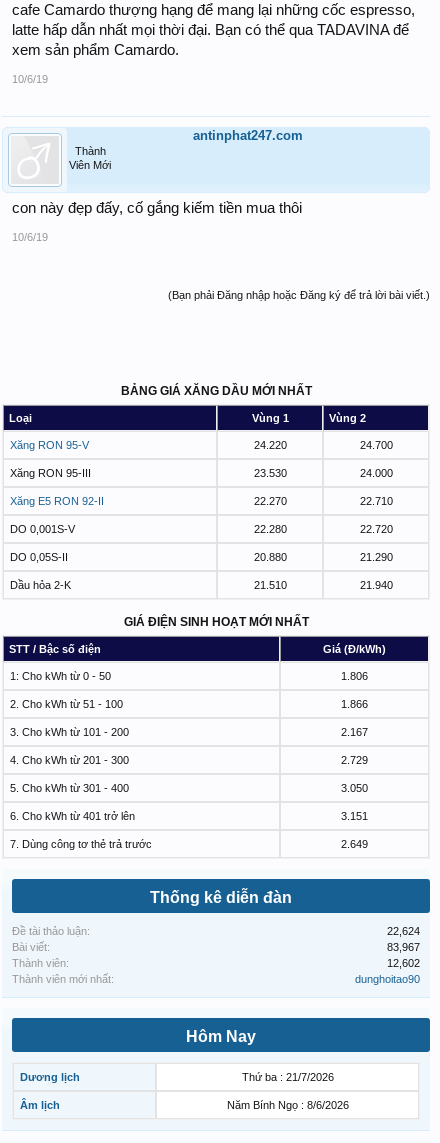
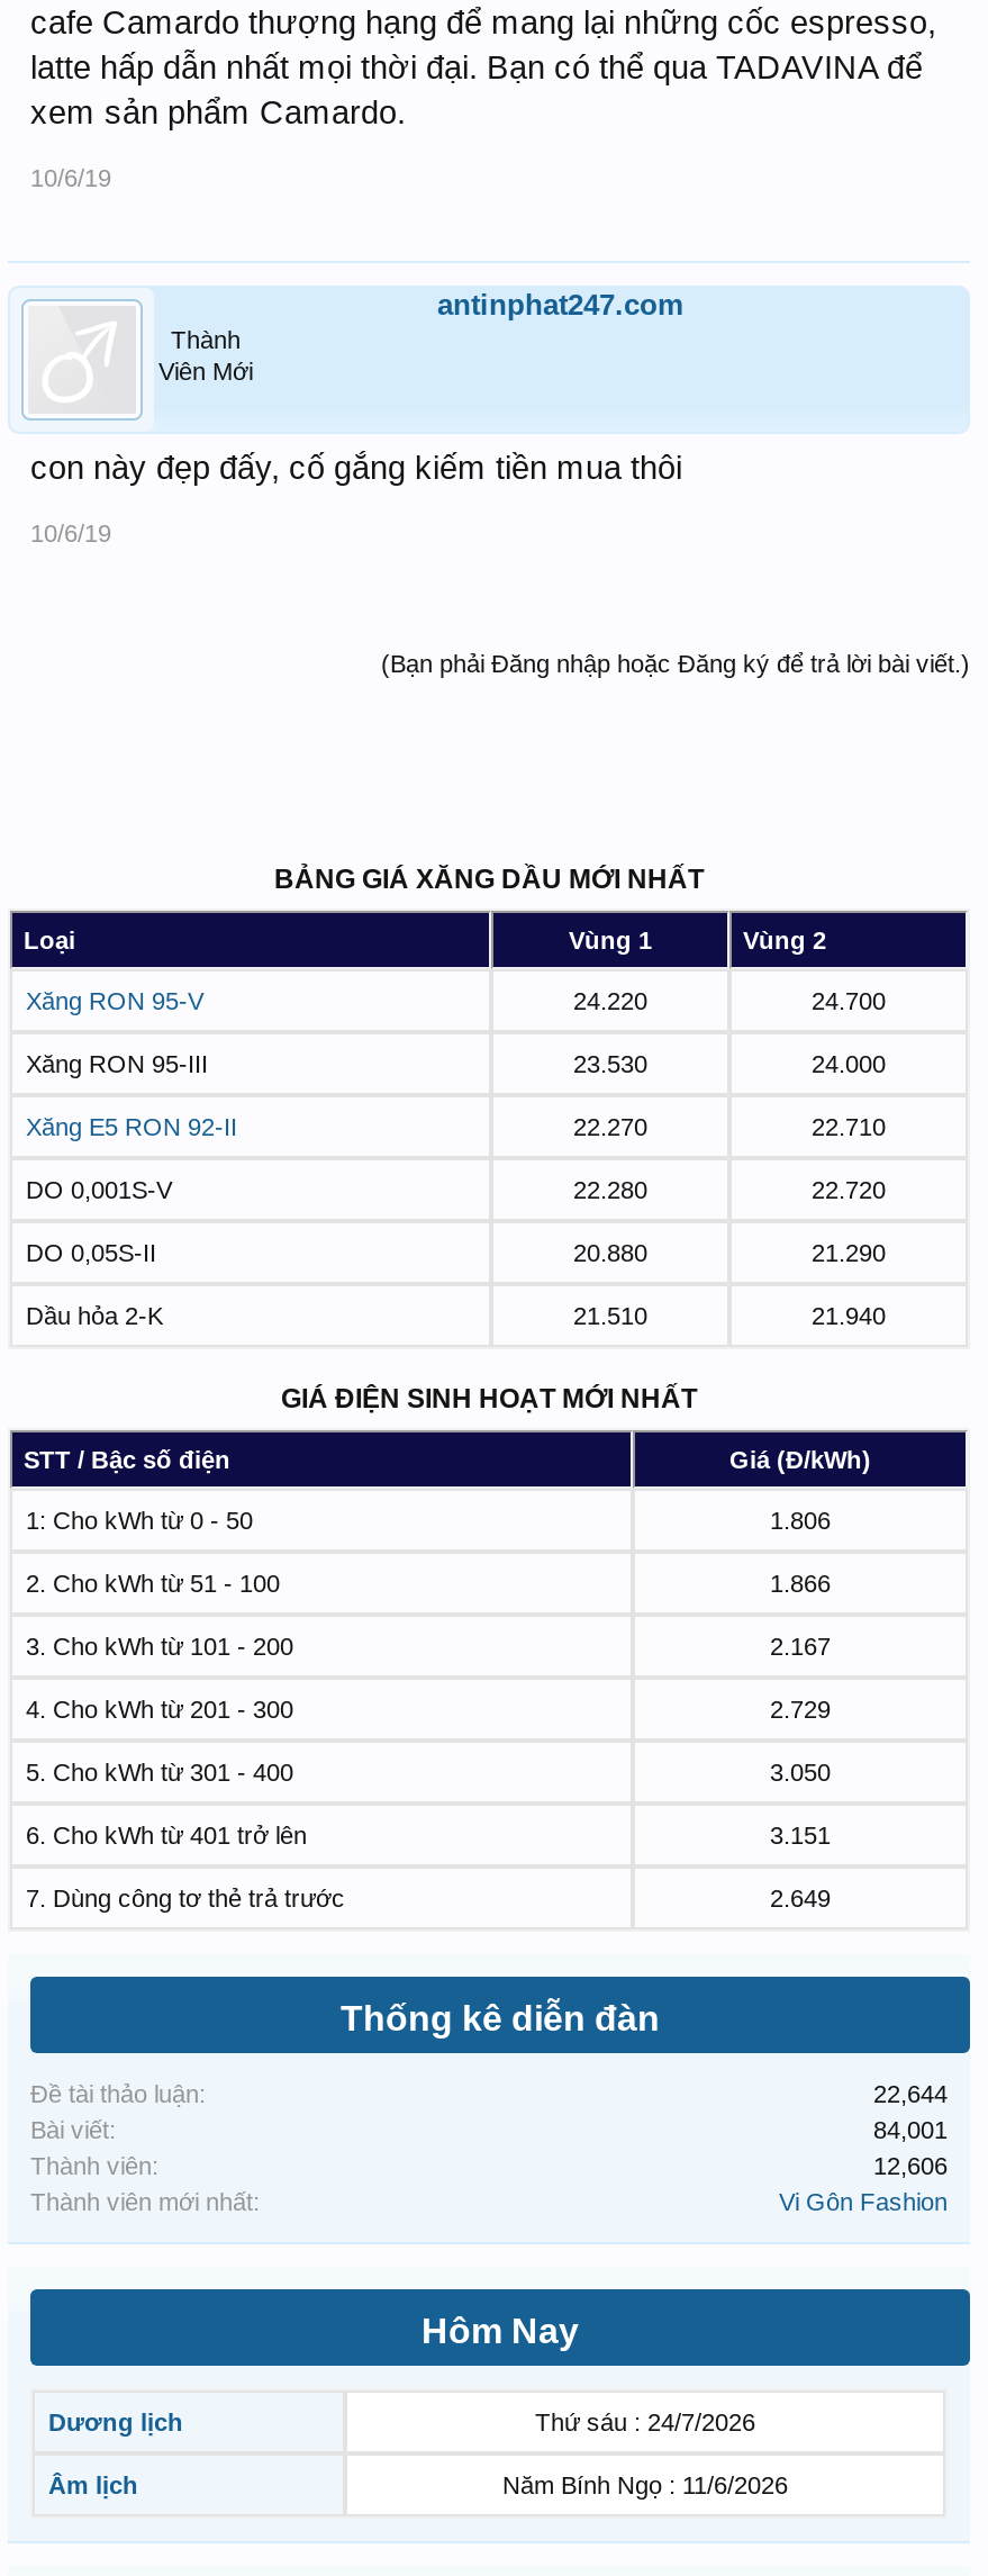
- 22,624
+ 22,644

- 83,967
+ 84,001

- 12,602
+ 12,606

- dunghoitao90
+ Vi Gôn Fashion

- Thứ ba : 21/7/2026
+ Thứ sáu : 24/7/2026

- Năm Bính Ngọ : 8/6/2026
+ Năm Bính Ngọ : 11/6/2026
